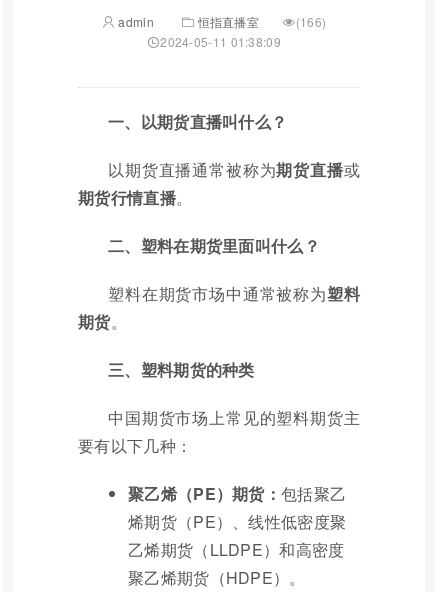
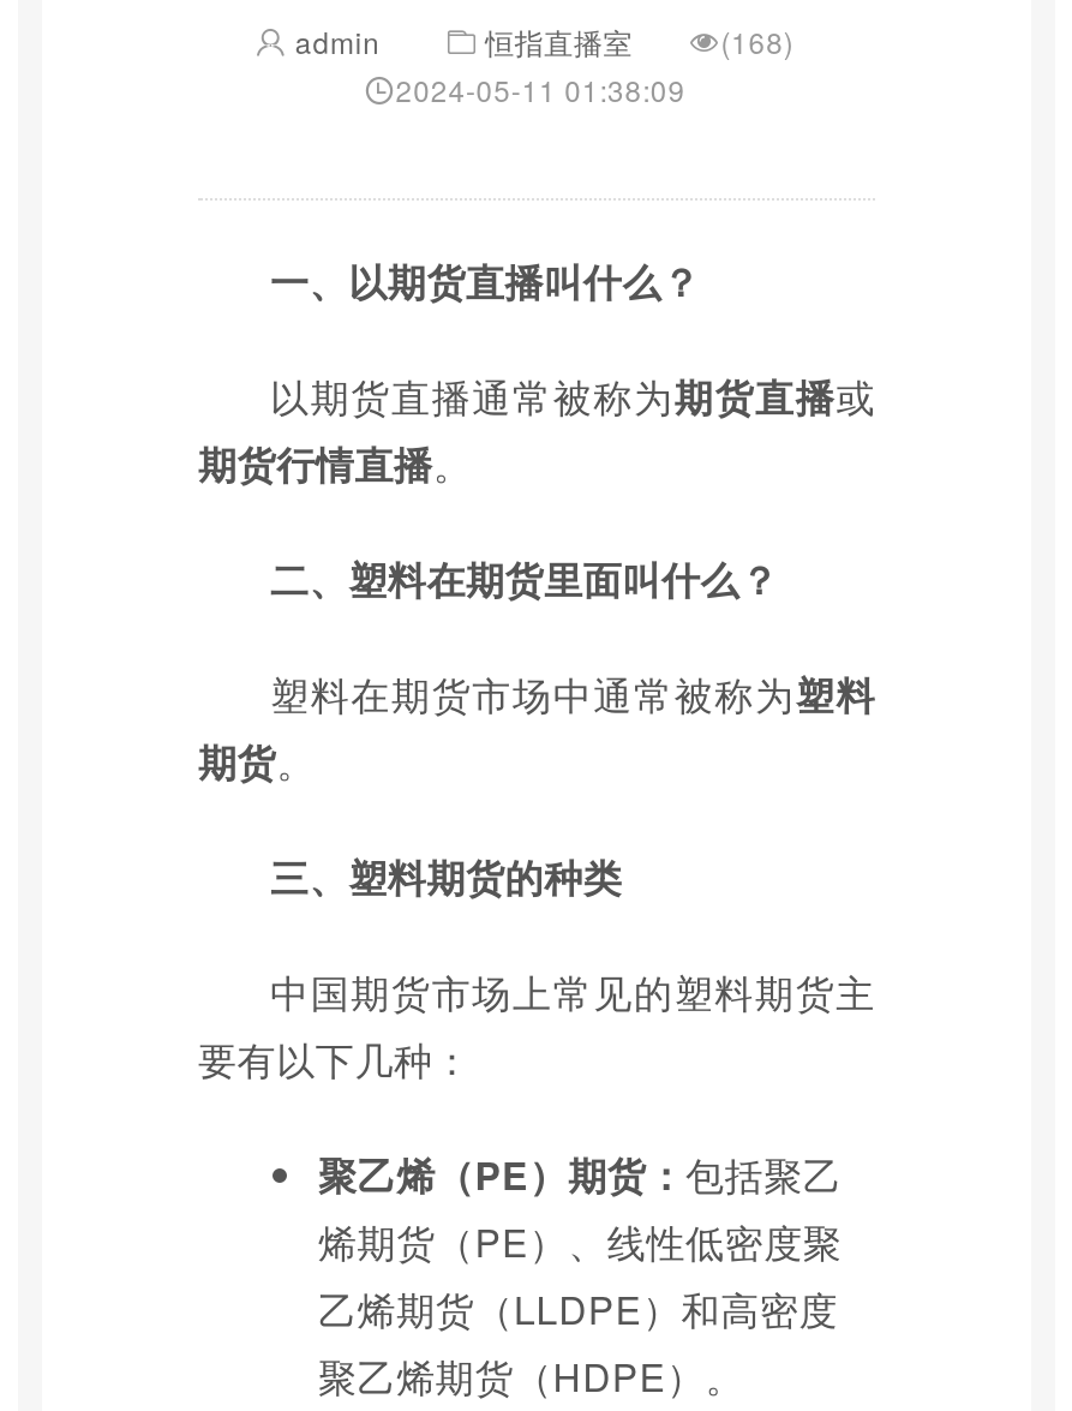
- (166)
+ (168)
